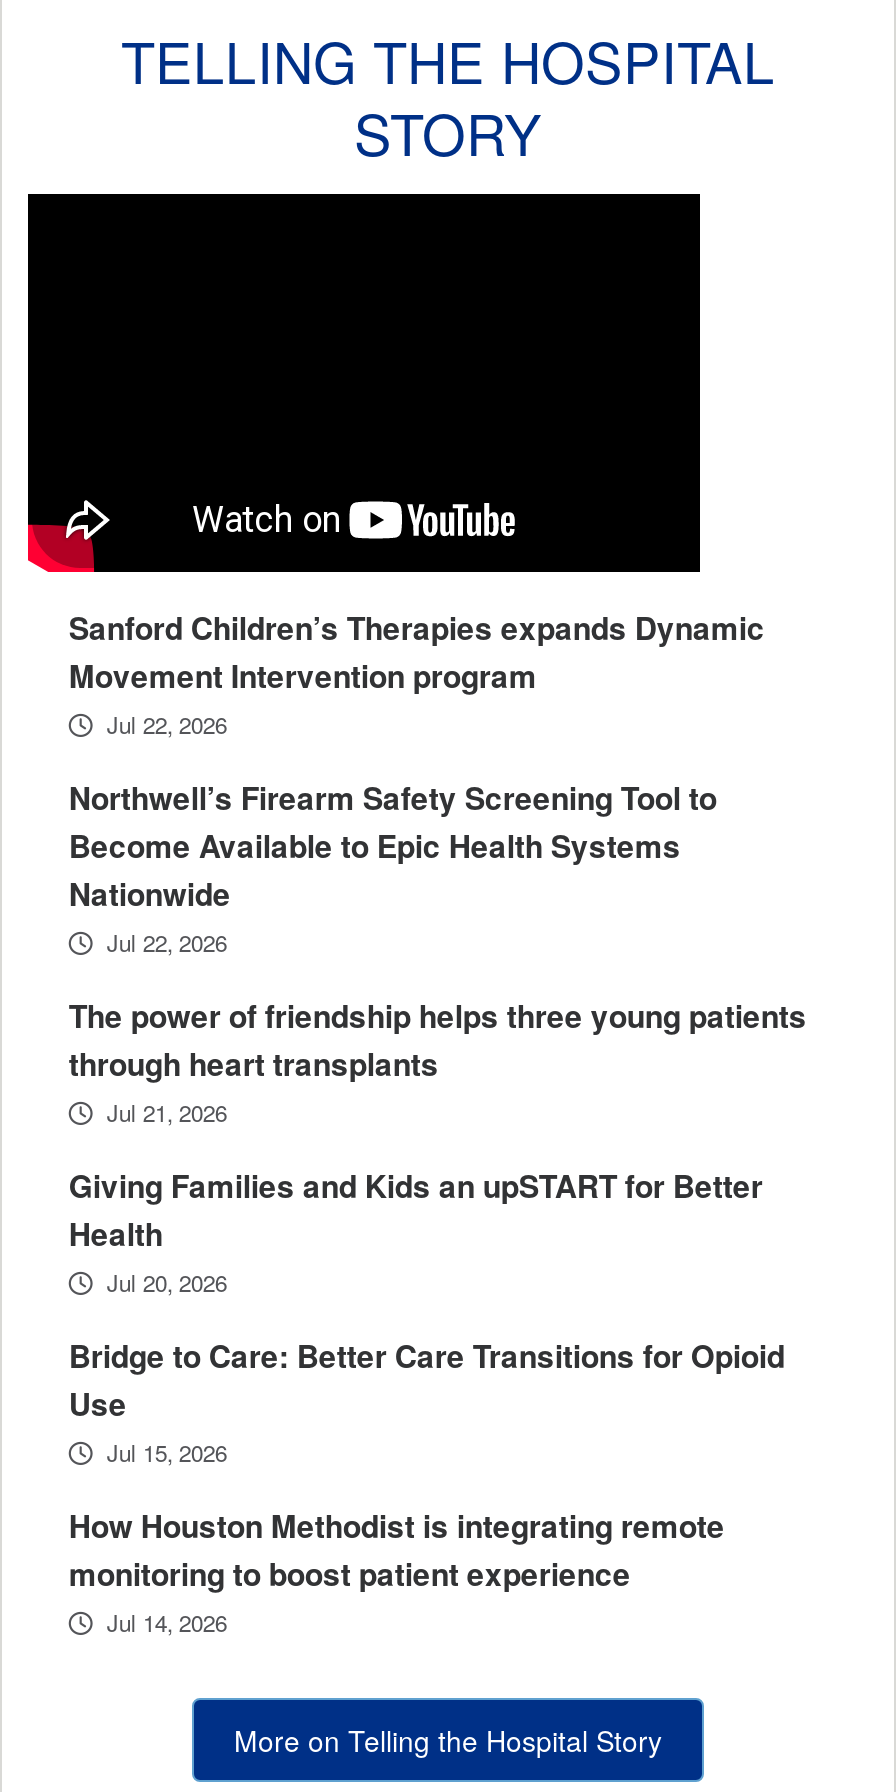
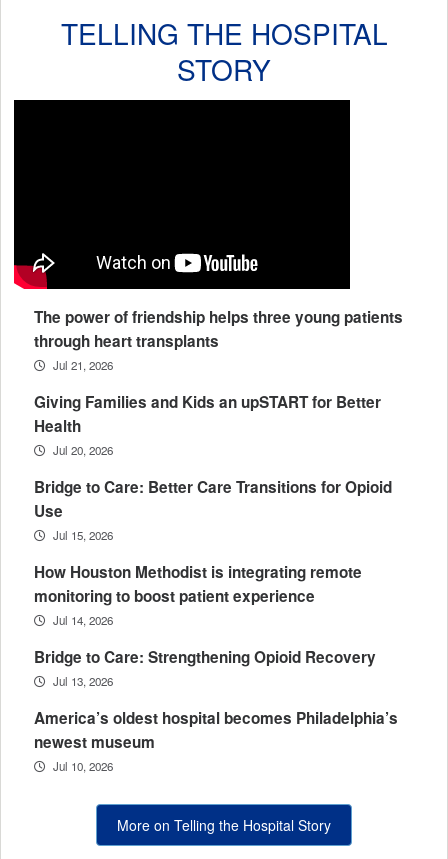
- Sanford Children’s Therapies expands Dynamic
- Movement Intervention program
- Jul 22, 2026
- Northwell’s Firearm Safety Screening Tool to
- Become Available to Epic Health Systems
- Nationwide
- Jul 22, 2026

moved up: The power of friendship helps three young patients | through heart transplants | Jul 21, 2026 | ... | monitoring to boost patient experience | Jul 14, 2026

+ Bridge to Care: Strengthening Opioid Recovery
+ Jul 13, 2026
+ America’s oldest hospital becomes Philadelphia’s
+ newest museum
+ Jul 10, 2026
